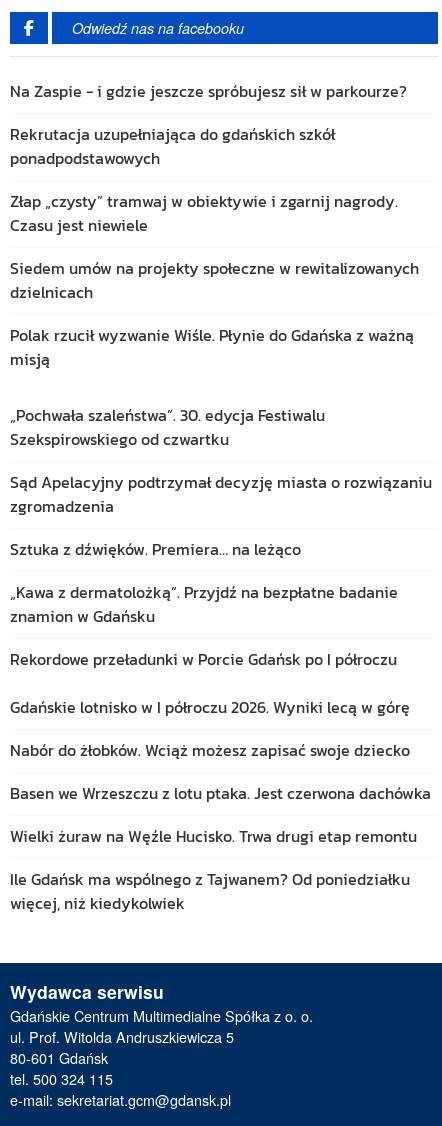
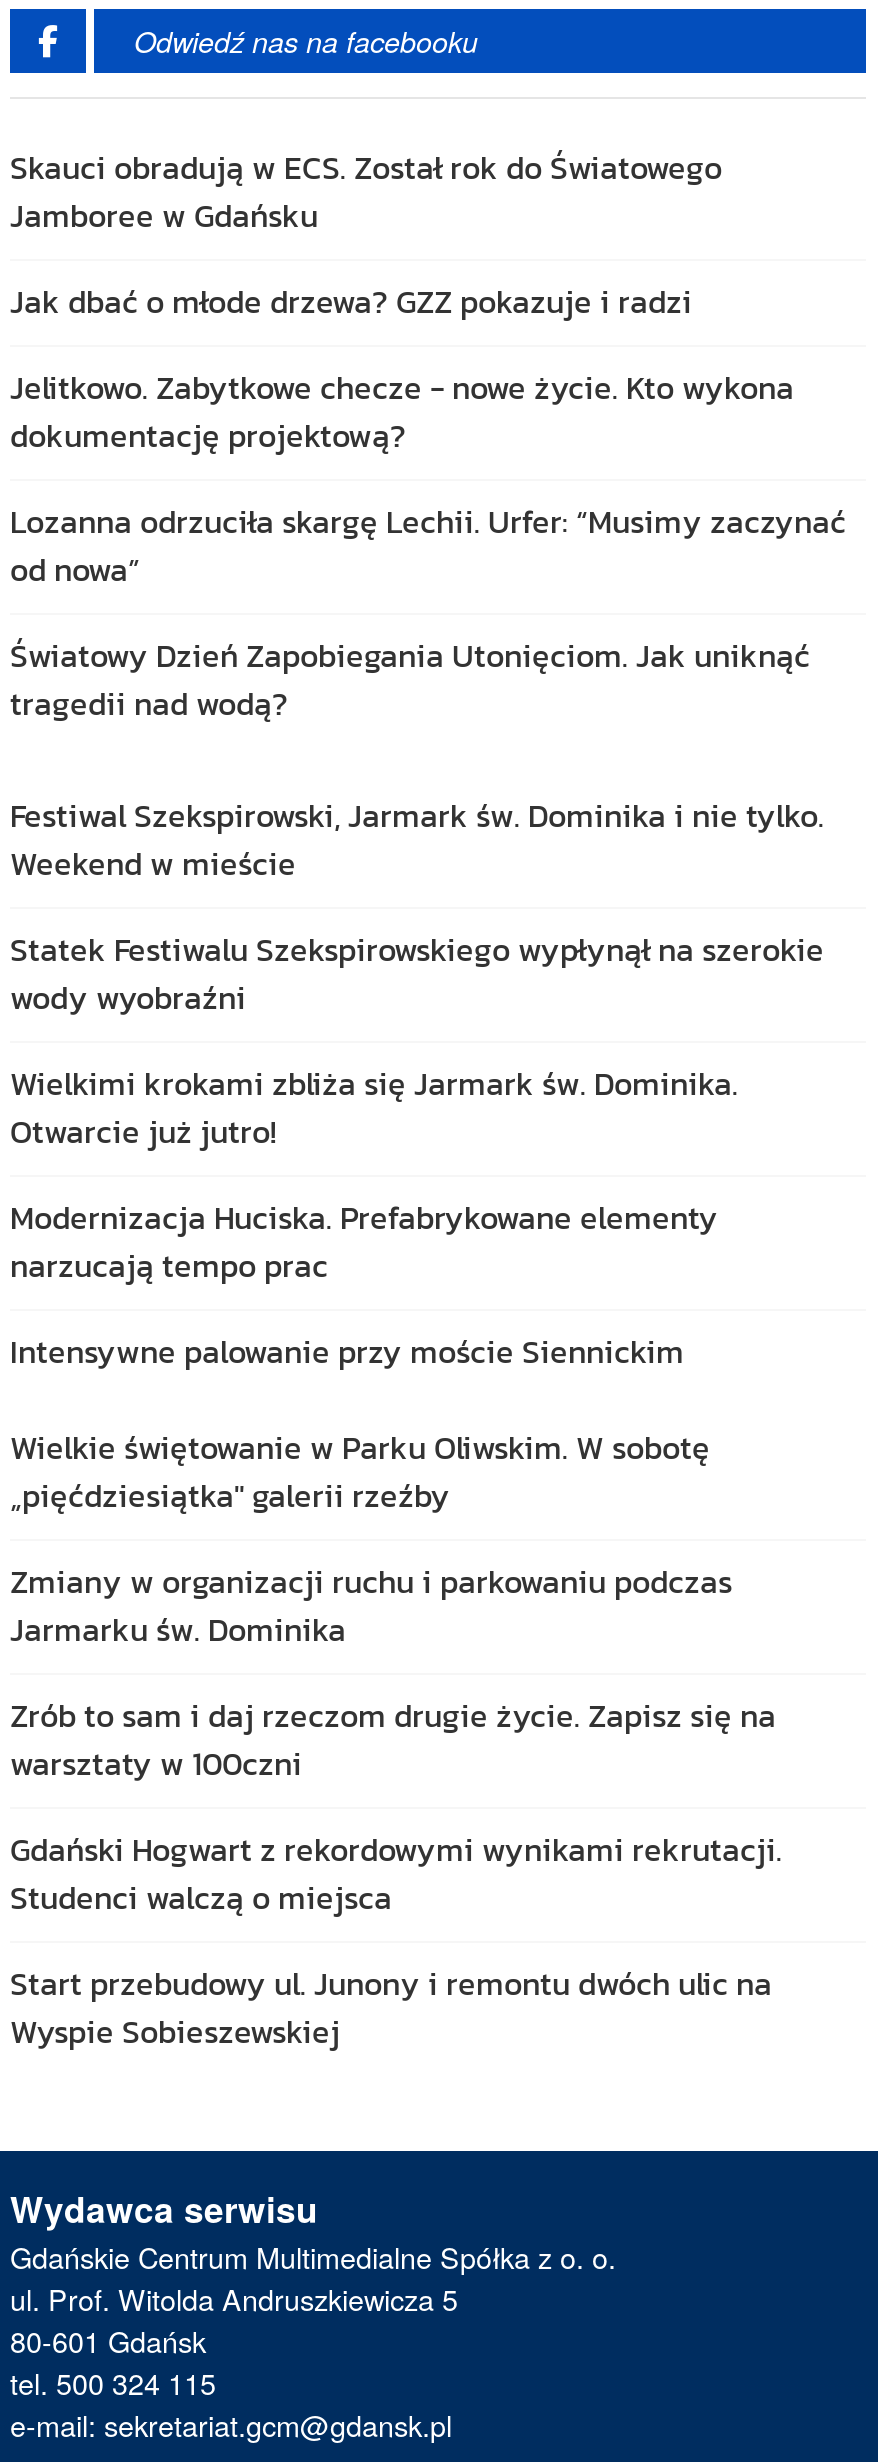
- Na Zaspie - i gdzie jeszcze spróbujesz sił w parkourze?
+ Skauci obradują w ECS. Został rok do Światowego
+ Jamboree w Gdańsku

- Rekrutacja uzupełniająca do gdańskich szkół
- ponadpodstawowych
+ Jak dbać o młode drzewa? GZZ pokazuje i radzi

- Złap „czysty” tramwaj w obiektywie i zgarnij nagrody.
- Czasu jest niewiele
+ Jelitkowo. Zabytkowe checze - nowe życie. Kto wykona
+ dokumentację projektową?

- Siedem umów na projekty społeczne w rewitalizowanych
- dzielnicach
+ Lozanna odrzuciła skargę Lechii. Urfer: “Musimy zaczynać
+ od nowa”

- Polak rzucił wyzwanie Wiśle. Płynie do Gdańska z ważną
- misją
+ Światowy Dzień Zapobiegania Utonięciom. Jak uniknąć
+ tragedii nad wodą?

- „Pochwała szaleństwa”. 30. edycja Festiwalu
- Szekspirowskiego od czwartku
+ Festiwal Szekspirowski, Jarmark św. Dominika i nie tylko.
+ Weekend w mieście

- Sąd Apelacyjny podtrzymał decyzję miasta o rozwiązaniu
- zgromadzenia
+ Statek Festiwalu Szekspirowskiego wypłynął na szerokie
+ wody wyobraźni

- Sztuka z dźwięków. Premiera… na leżąco
+ Wielkimi krokami zbliża się Jarmark św. Dominika.
+ Otwarcie już jutro!

- „Kawa z dermatolożką”. Przyjdź na bezpłatne badanie
- znamion w Gdańsku
+ Modernizacja Huciska. Prefabrykowane elementy
+ narzucają tempo prac

- Rekordowe przeładunki w Porcie Gdańsk po I półroczu
+ Intensywne palowanie przy moście Siennickim

- Gdańskie lotnisko w I półroczu 2026. Wyniki lecą w górę
+ Wielkie świętowanie w Parku Oliwskim. W sobotę
+ „pięćdziesiątka" galerii rzeźby

- Nabór do żłobków. Wciąż możesz zapisać swoje dziecko
+ Zmiany w organizacji ruchu i parkowaniu podczas
+ Jarmarku św. Dominika

- Basen we Wrzeszczu z lotu ptaka. Jest czerwona dachówka
+ Zrób to sam i daj rzeczom drugie życie. Zapisz się na
+ warsztaty w 100czni

- Wielki żuraw na Węźle Hucisko. Trwa drugi etap remontu
+ Gdański Hogwart z rekordowymi wynikami rekrutacji.
+ Studenci walczą o miejsca

- Ile Gdańsk ma wspólnego z Tajwanem? Od poniedziałku
- więcej, niż kiedykolwiek
+ Start przebudowy ul. Junony i remontu dwóch ulic na
+ Wyspie Sobieszewskiej
